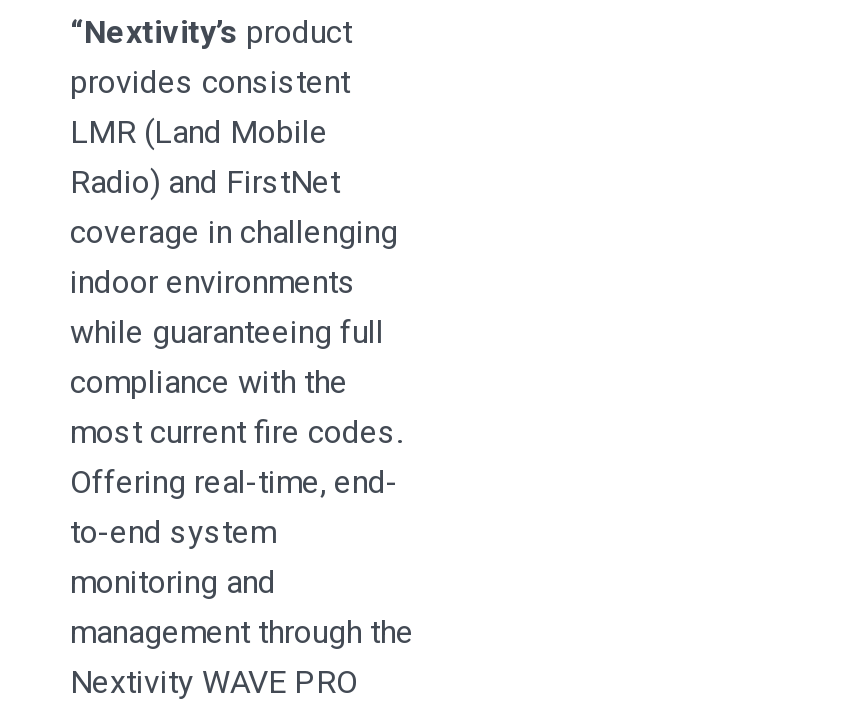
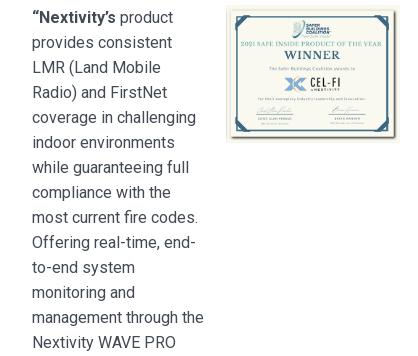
+ [image]
